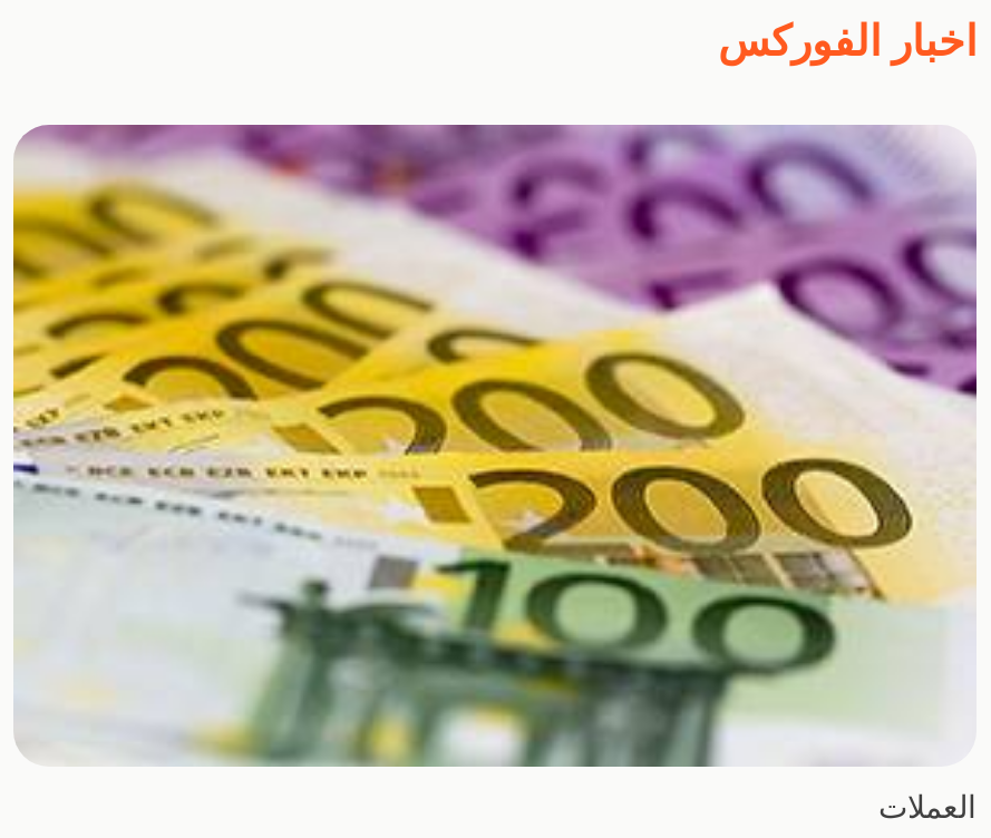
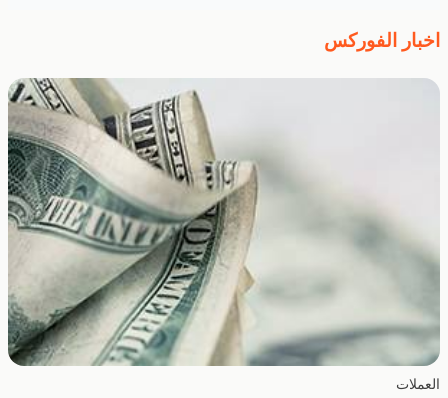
- [image]
+ [image]
